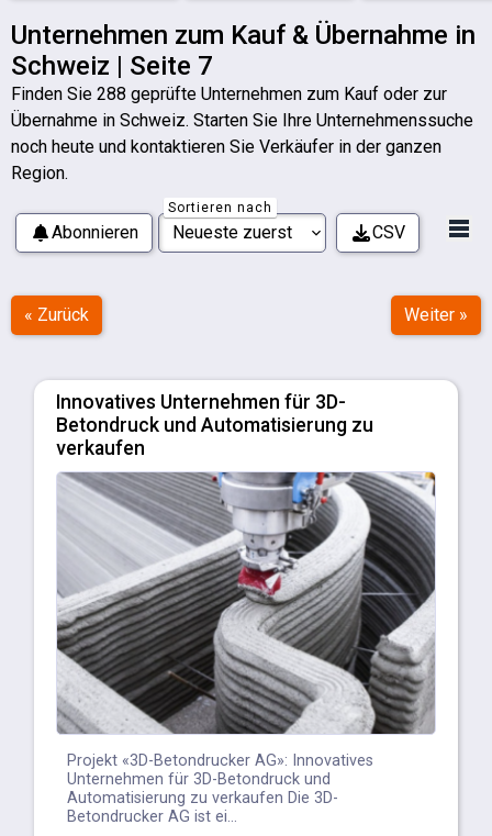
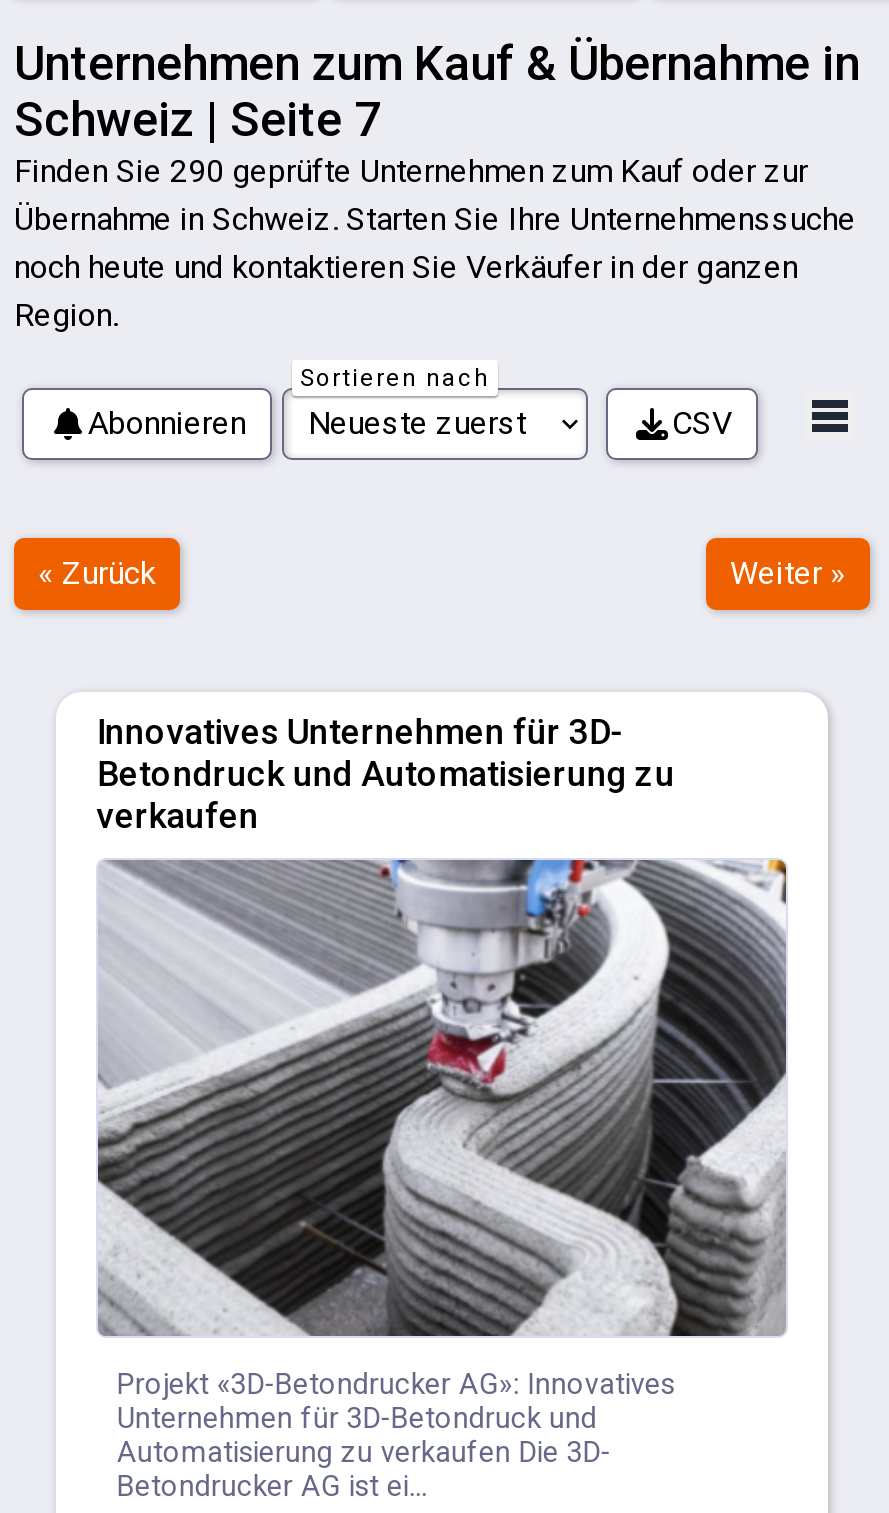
- Finden Sie 288 geprüfte Unternehmen zum Kauf oder zur
+ Finden Sie 290 geprüfte Unternehmen zum Kauf oder zur
